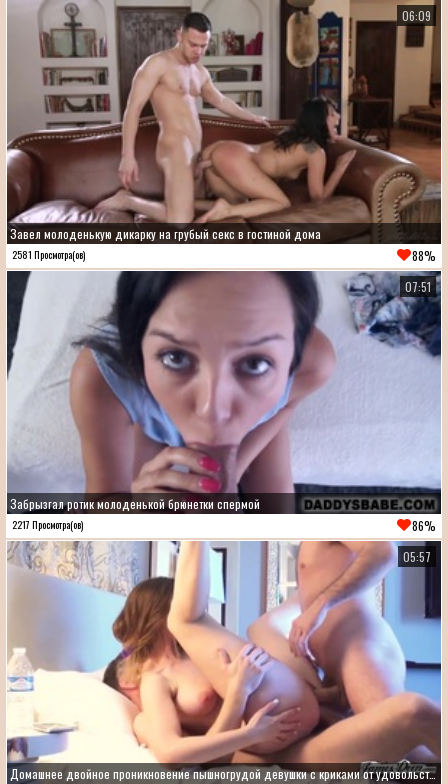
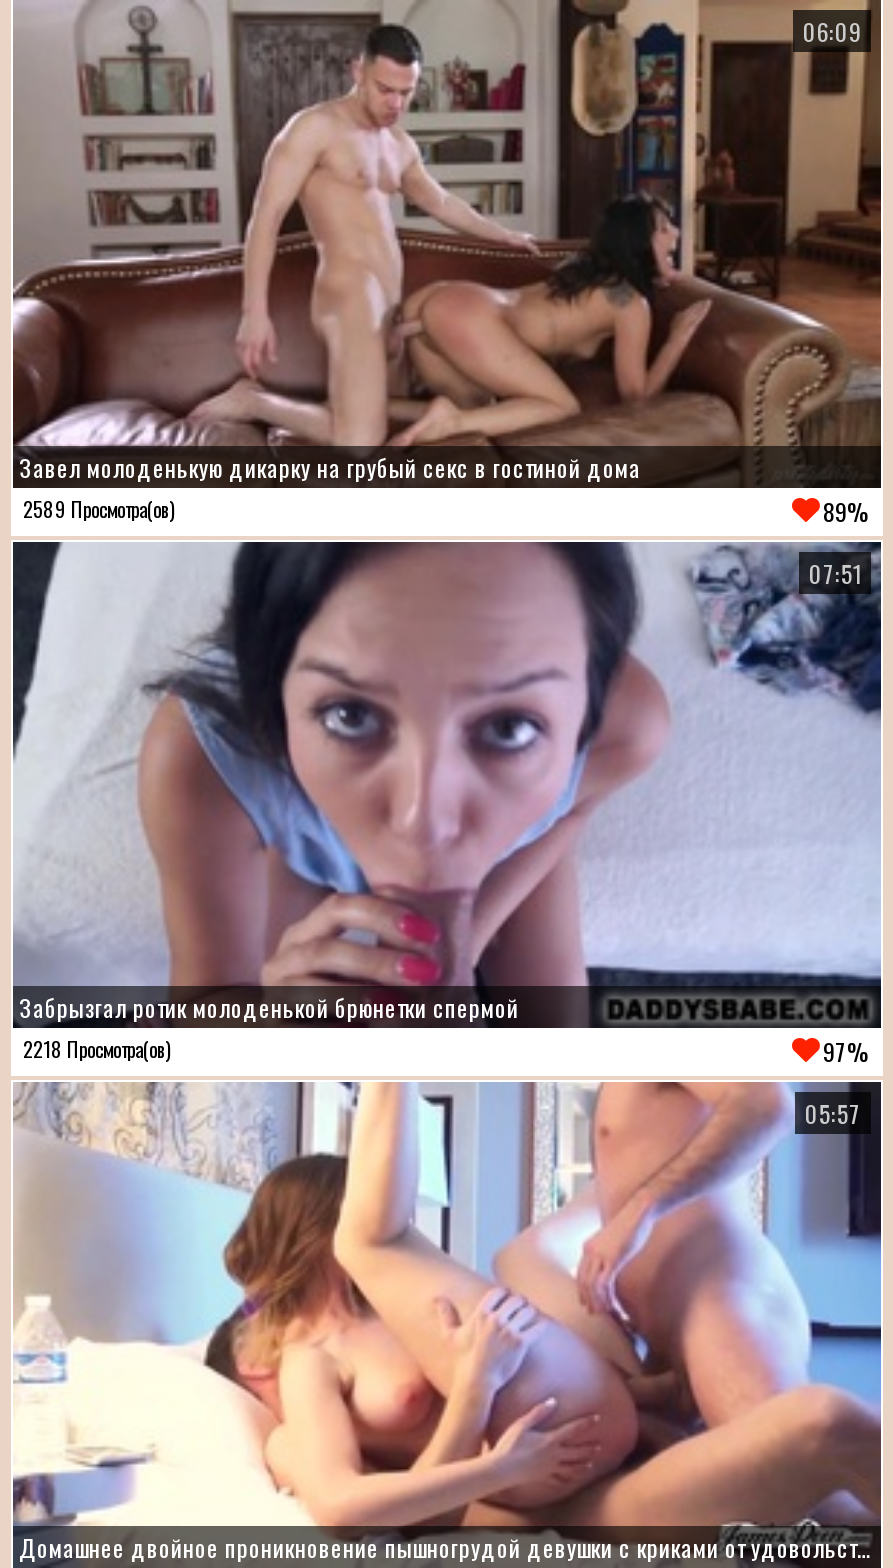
- 2581 Просмотра(ов)
+ 2589 Просмотра(ов)

- 88%
+ 89%

- 2217 Просмотра(ов)
+ 2218 Просмотра(ов)

- 86%
+ 97%
